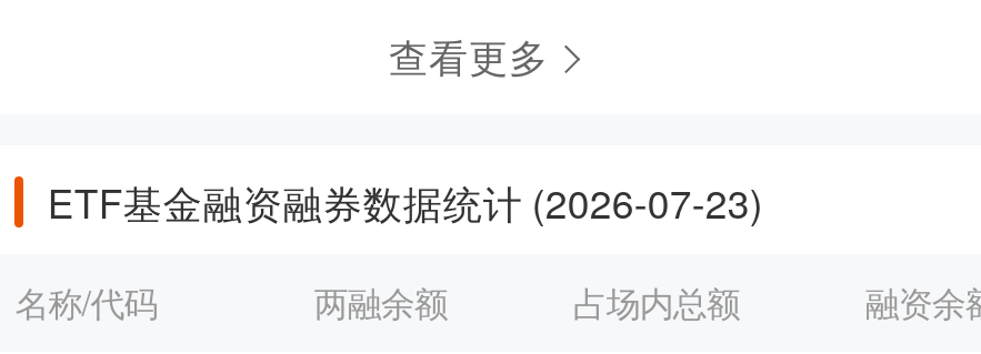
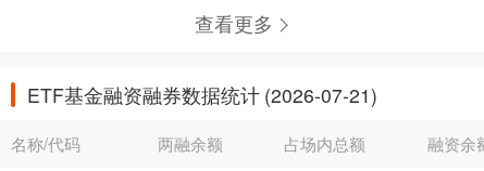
- ETF基金融资融券数据统计 (2026-07-23)
+ ETF基金融资融券数据统计 (2026-07-21)
